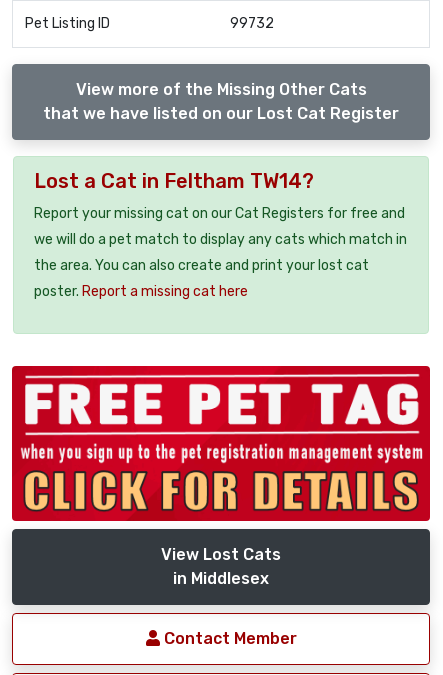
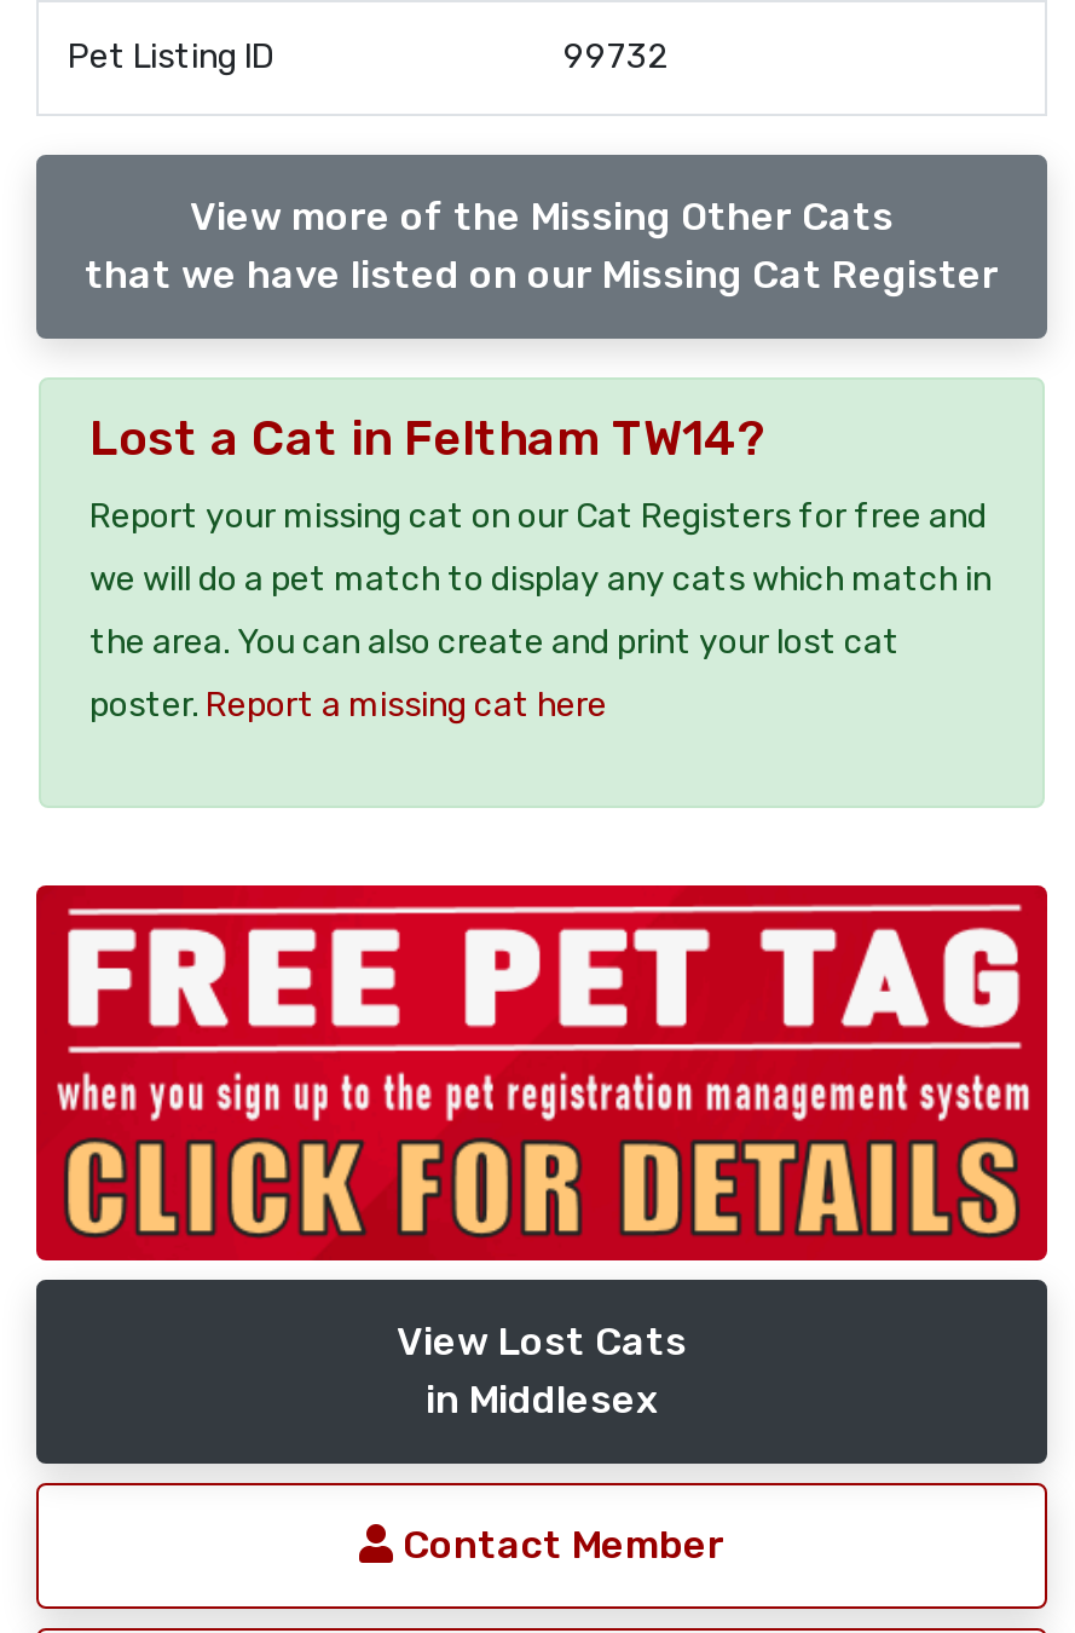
- that we have listed on our Lost Cat Register
+ that we have listed on our Missing Cat Register
